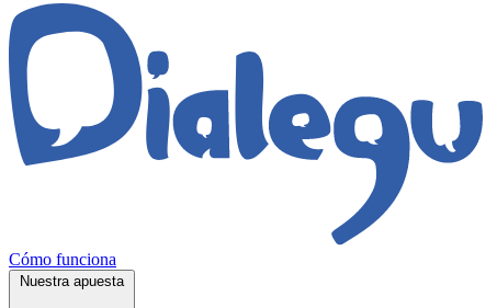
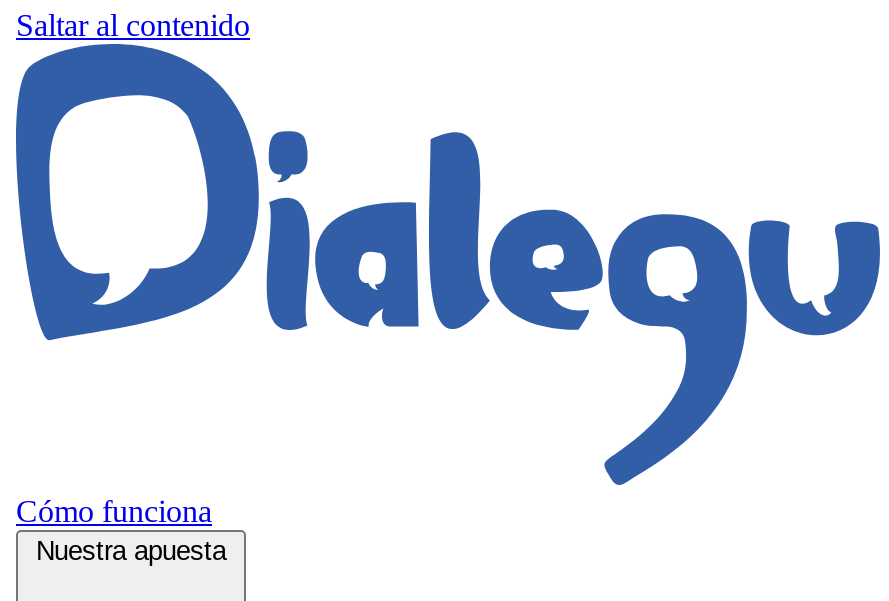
+ Saltar al contenido
